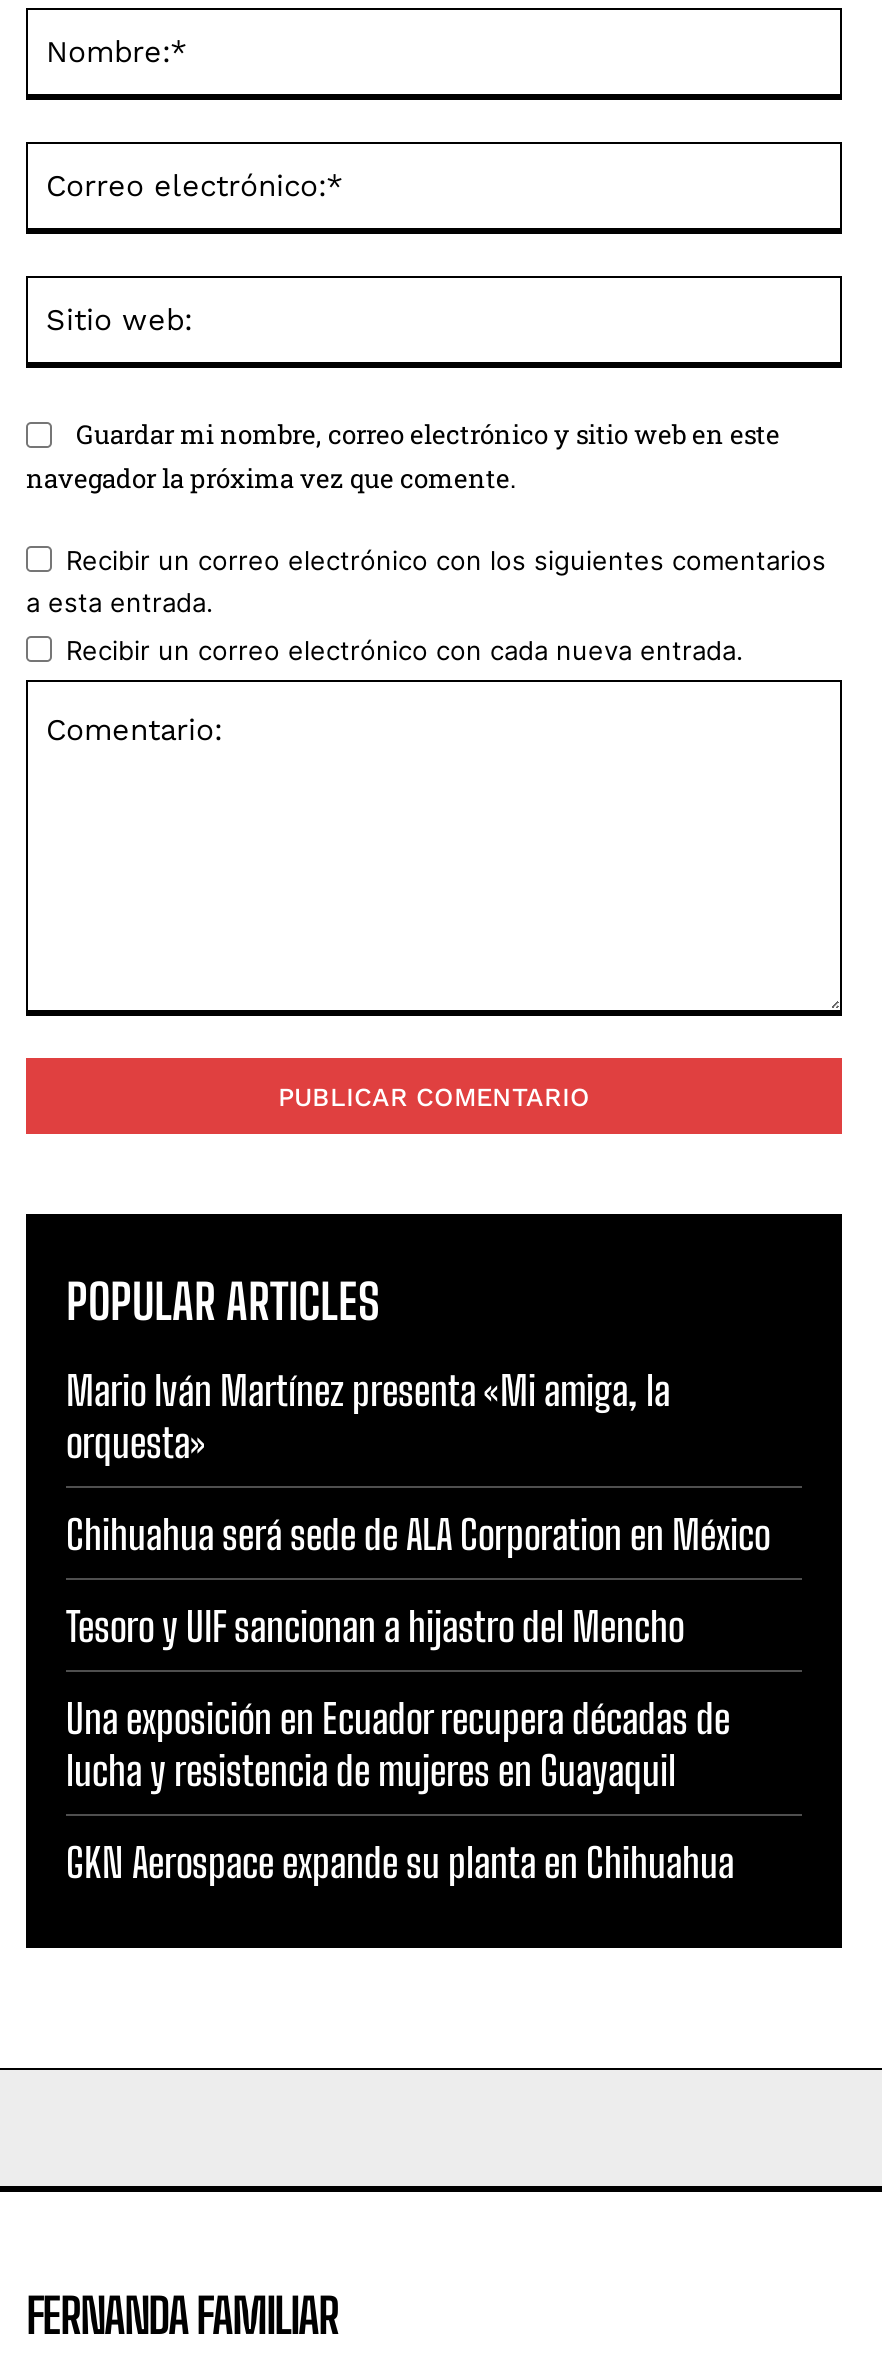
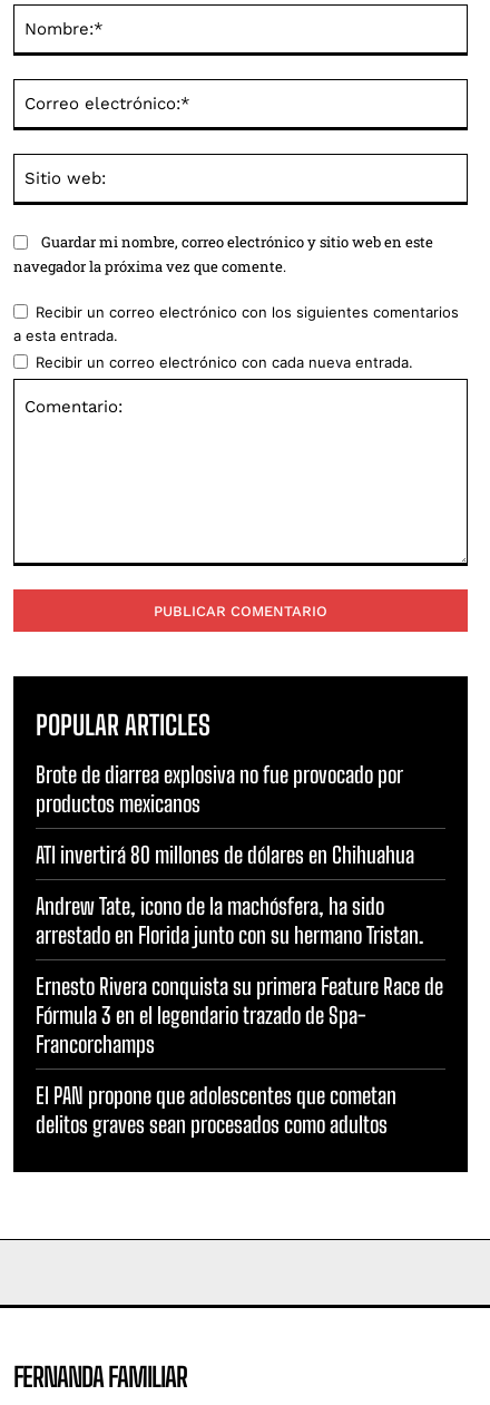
- Mario Iván Martínez presenta «Mi amiga, la
- orquesta»
+ Brote de diarrea explosiva no fue provocado por
+ productos mexicanos

- Chihuahua será sede de ALA Corporation en México
+ ATI invertirá 80 millones de dólares en Chihuahua

- Tesoro y UIF sancionan a hijastro del Mencho
+ Andrew Tate, icono de la machósfera, ha sido
+ arrestado en Florida junto con su hermano Tristan.

- Una exposición en Ecuador recupera décadas de
- lucha y resistencia de mujeres en Guayaquil
+ Ernesto Rivera conquista su primera Feature Race de
+ Fórmula 3 en el legendario trazado de Spa-
+ Francorchamps

- GKN Aerospace expande su planta en Chihuahua
+ El PAN propone que adolescentes que cometan
+ delitos graves sean procesados como adultos
